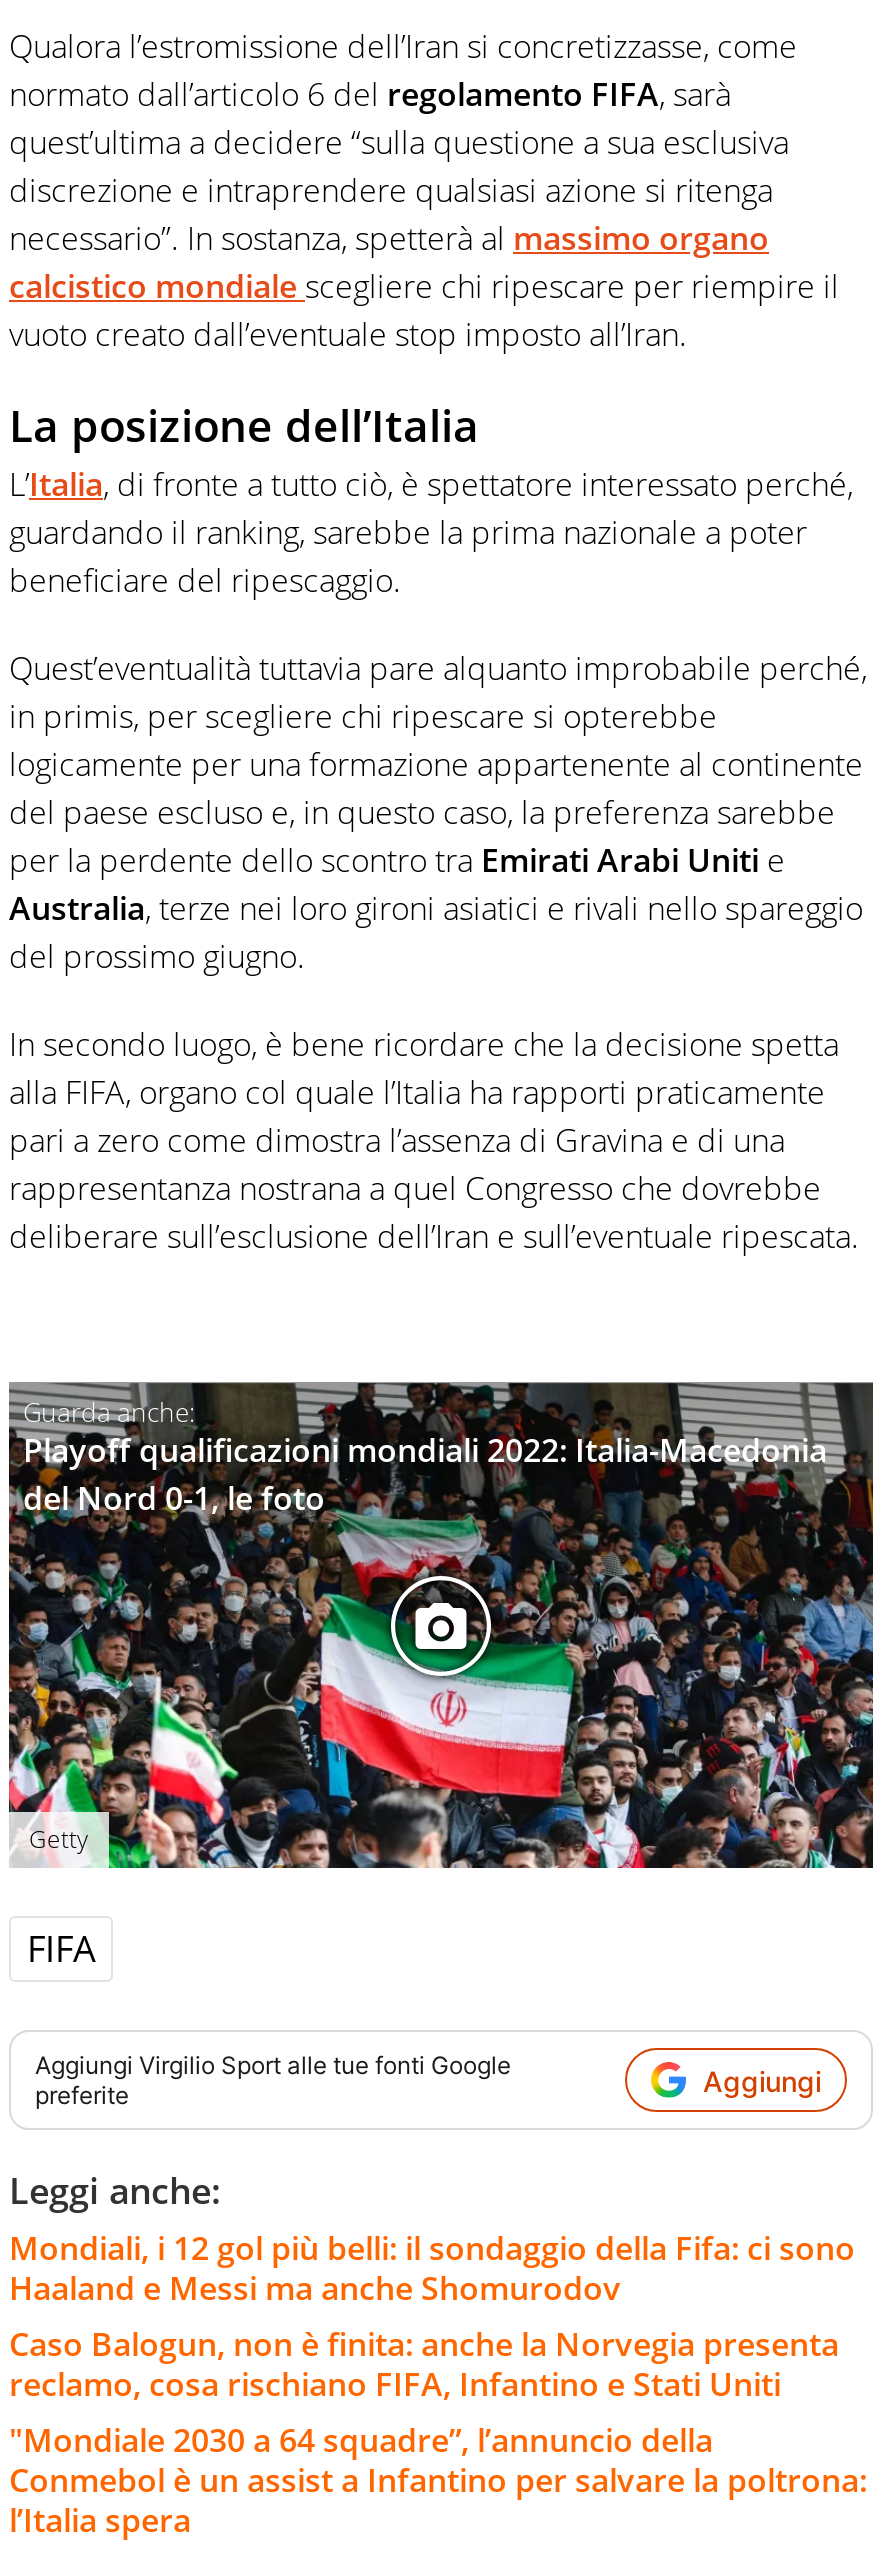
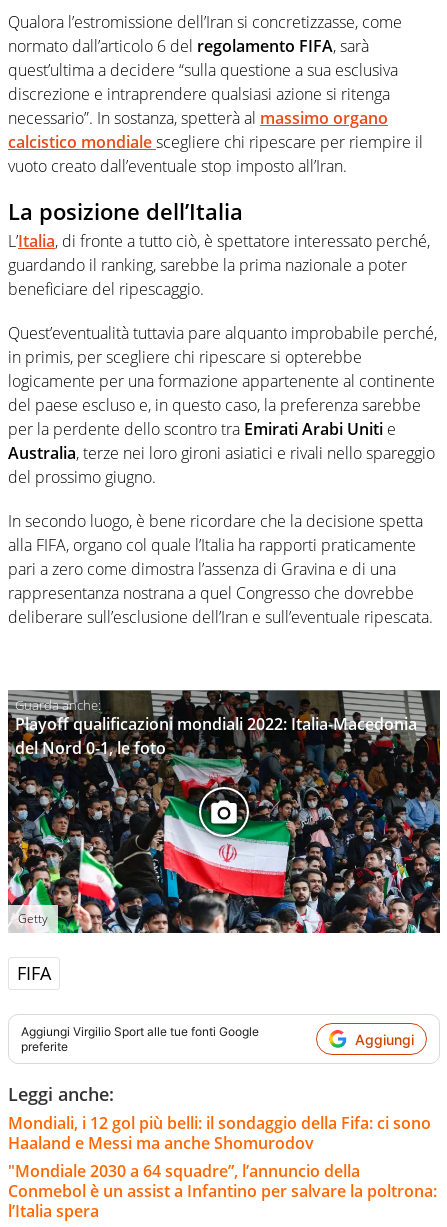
- Caso Balogun, non è finita: anche la Norvegia presenta
- reclamo, cosa rischiano FIFA, Infantino e Stati Uniti
